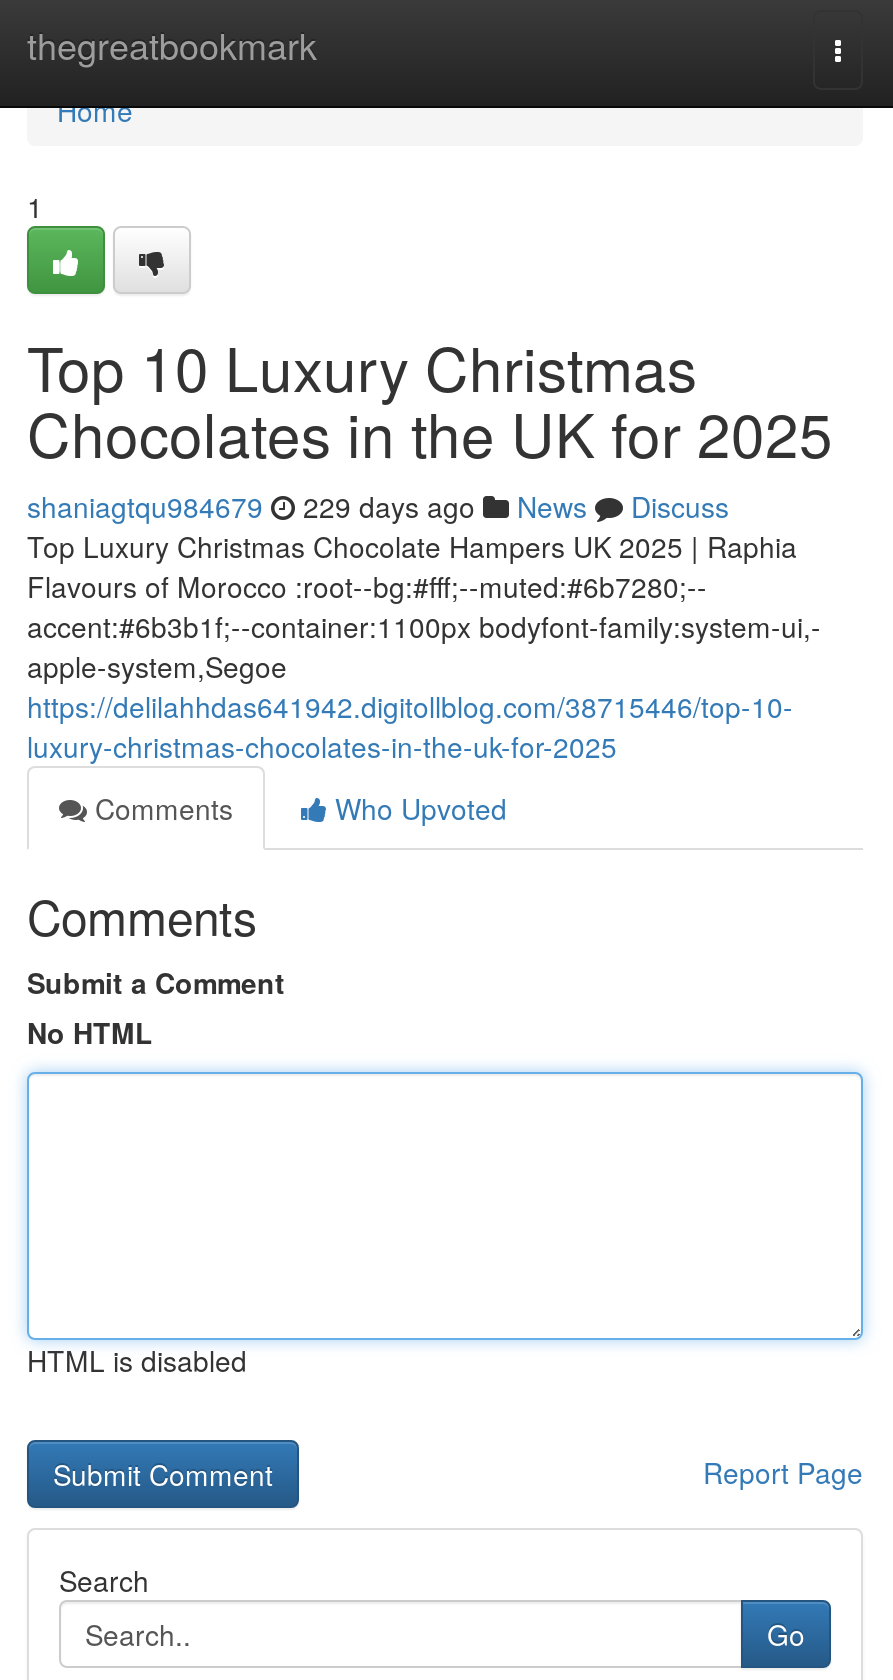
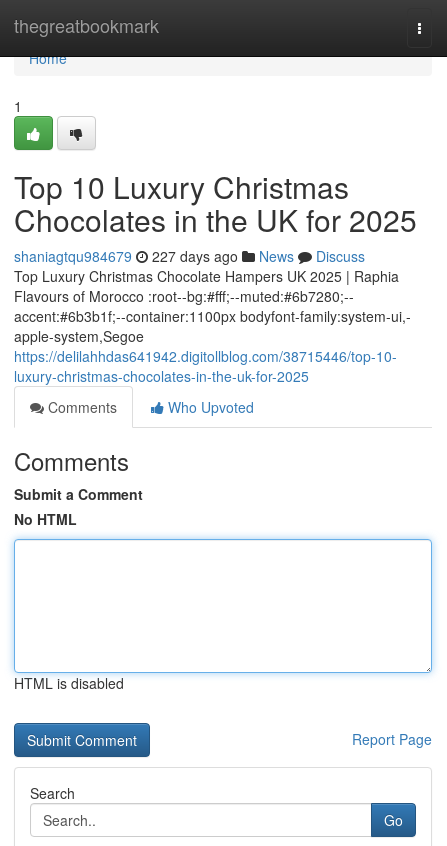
- shaniagtqu984679 229 days ago News Discuss
+ shaniagtqu984679 227 days ago News Discuss
